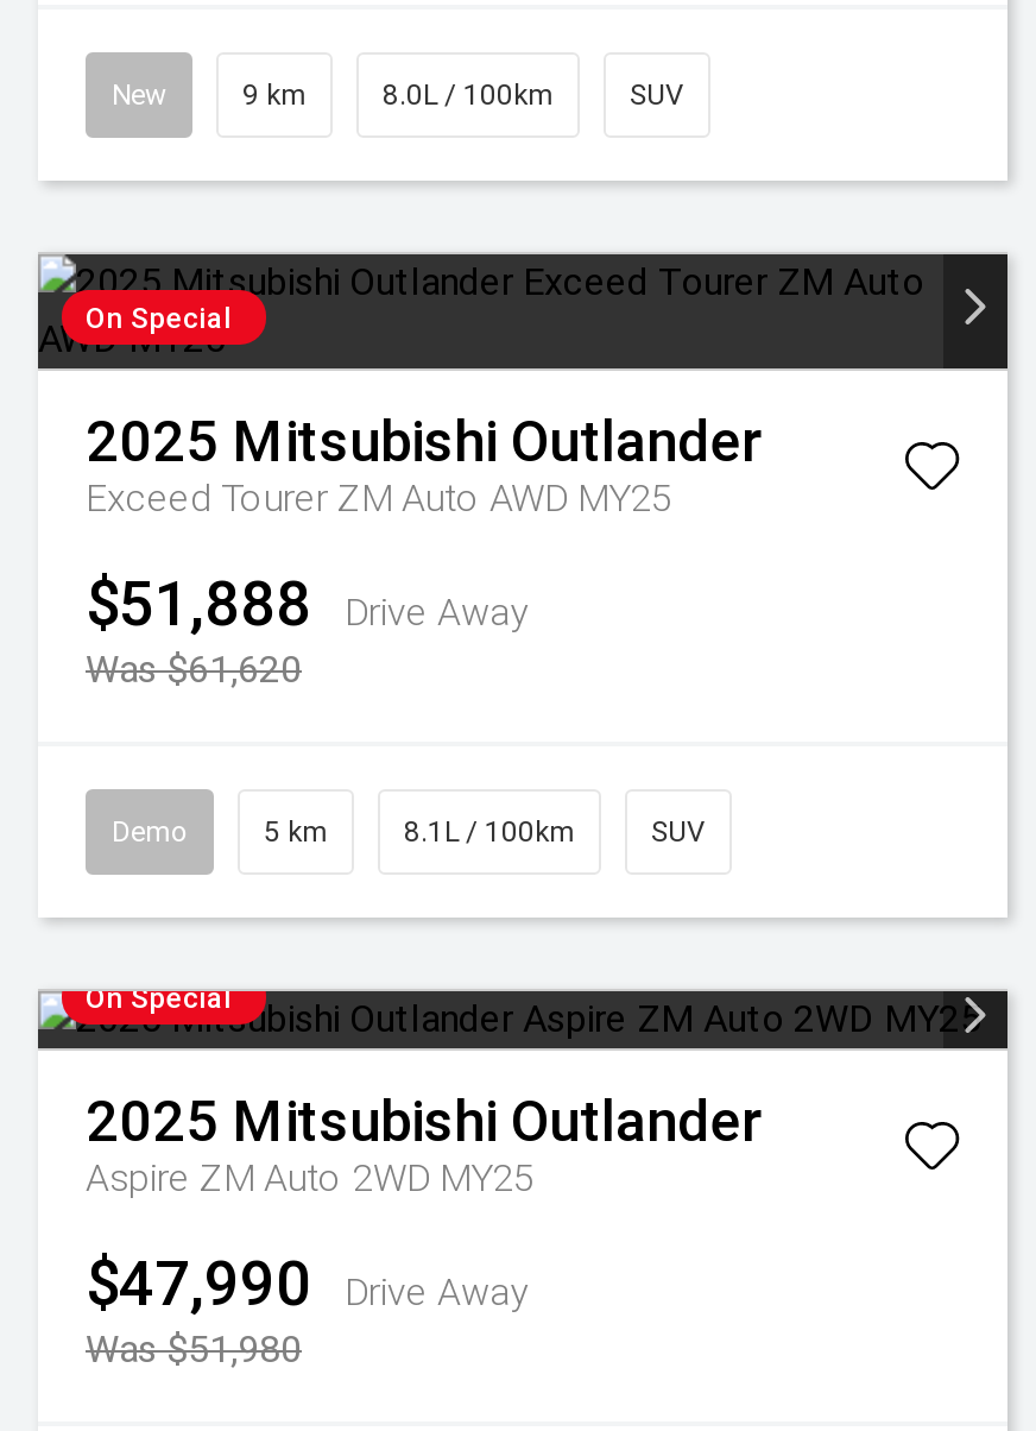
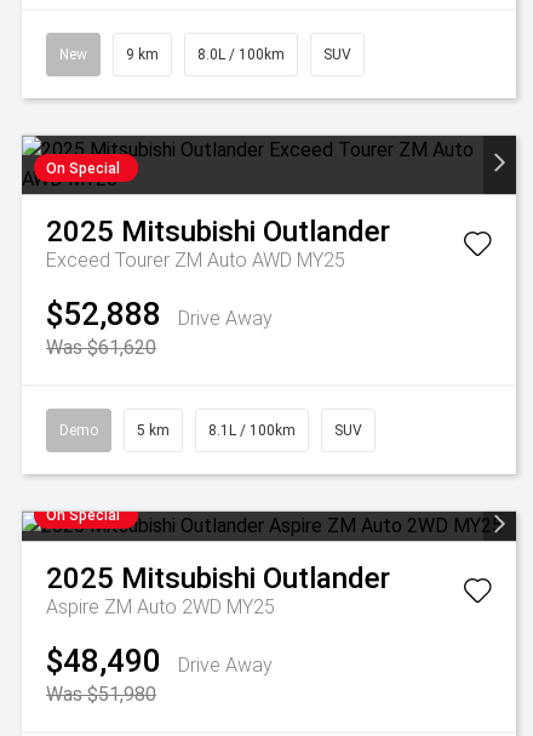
- $51,888 Drive Away
+ $52,888 Drive Away

- $47,990 Drive Away
+ $48,490 Drive Away
